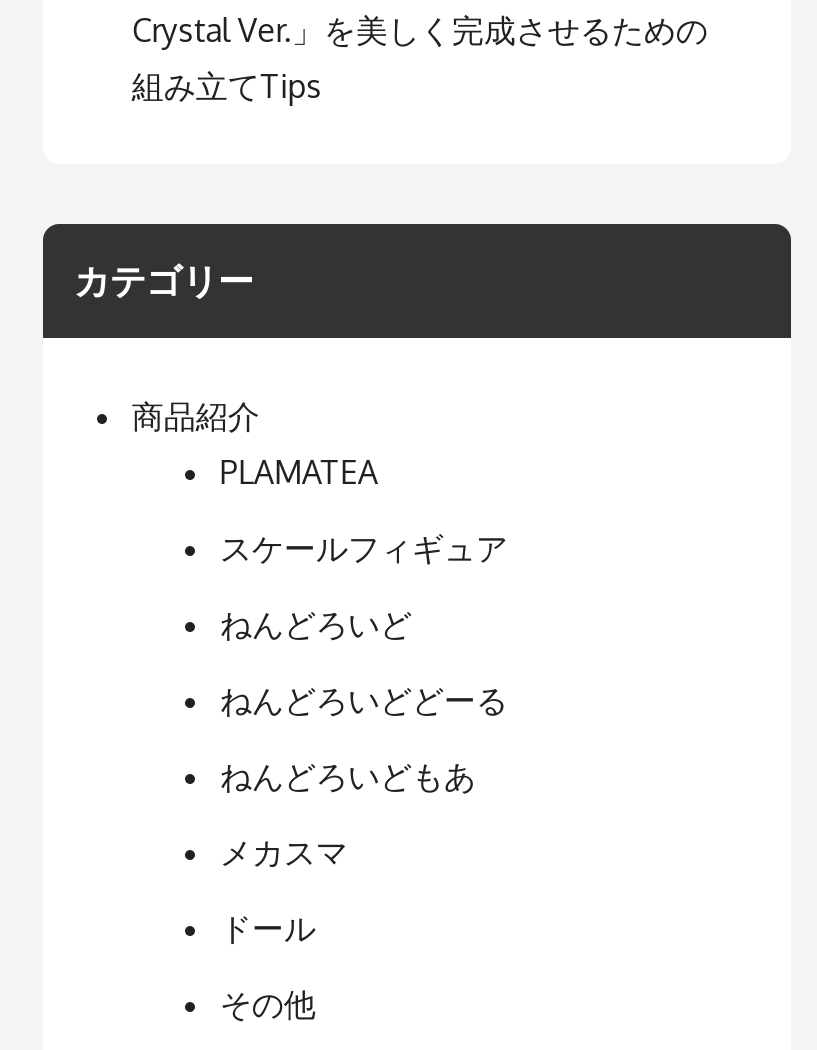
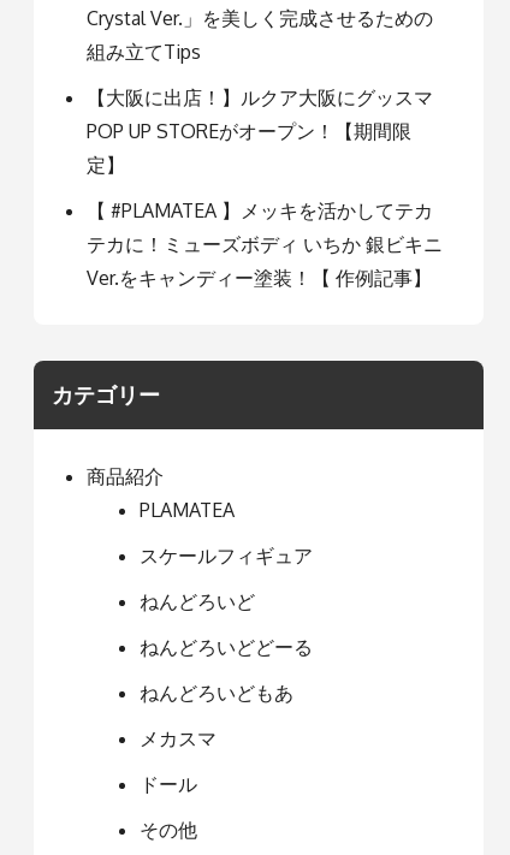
+ 【大阪に出店！】ルクア大阪にグッスマ
+ POP UP STOREがオープン！【期間限
+ 定】
+ 【 #PLAMATEA 】メッキを活かしてテカ
+ テカに！ミューズボディ いちか 銀ビキニ
+ Ver.をキャンディー塗装！【 作例記事】
